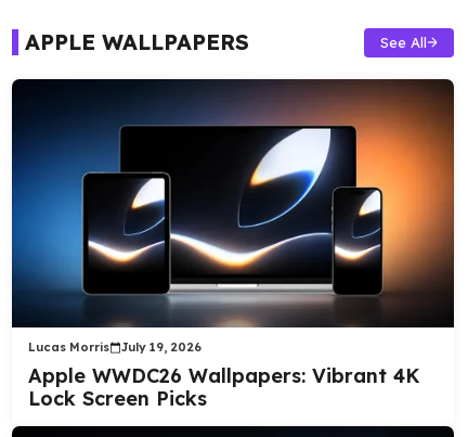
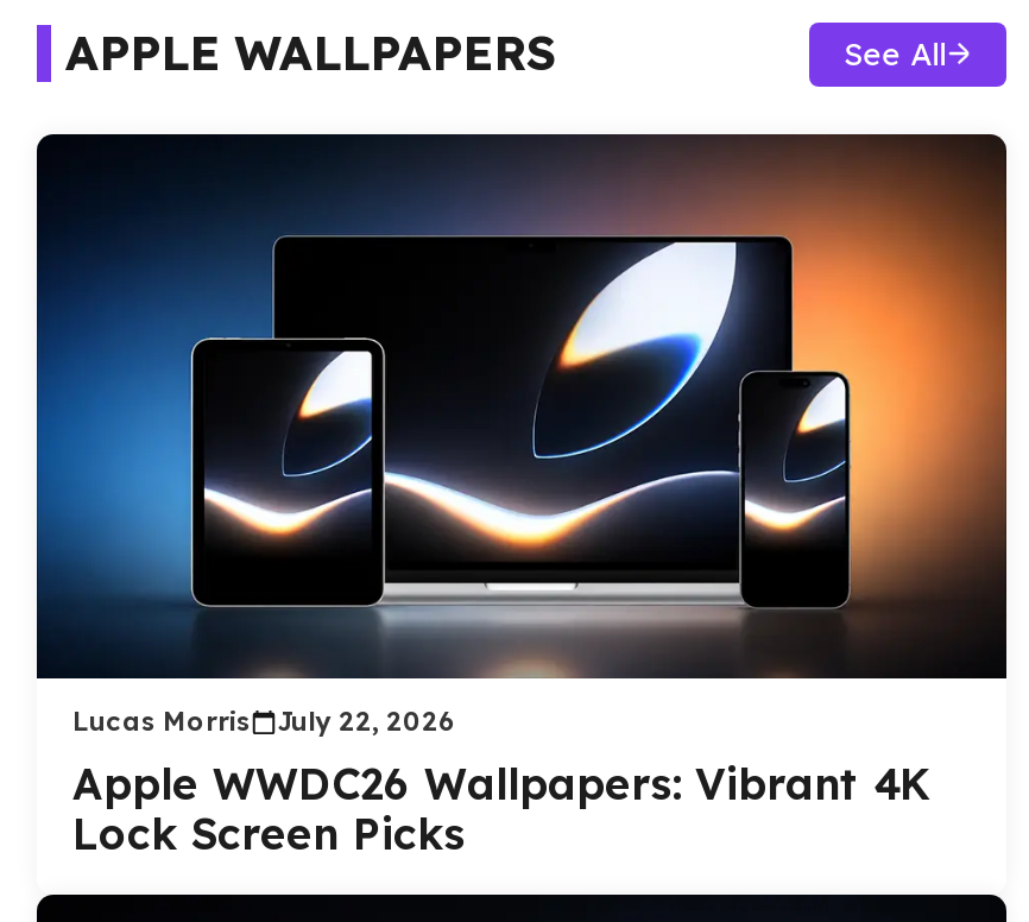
- Lucas Morris July 19, 2026
+ Lucas Morris July 22, 2026
